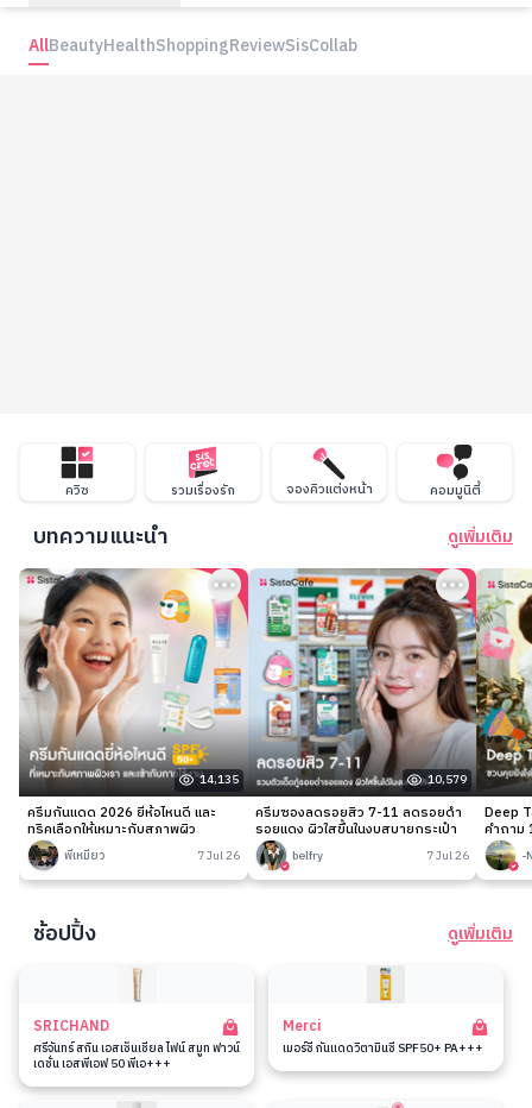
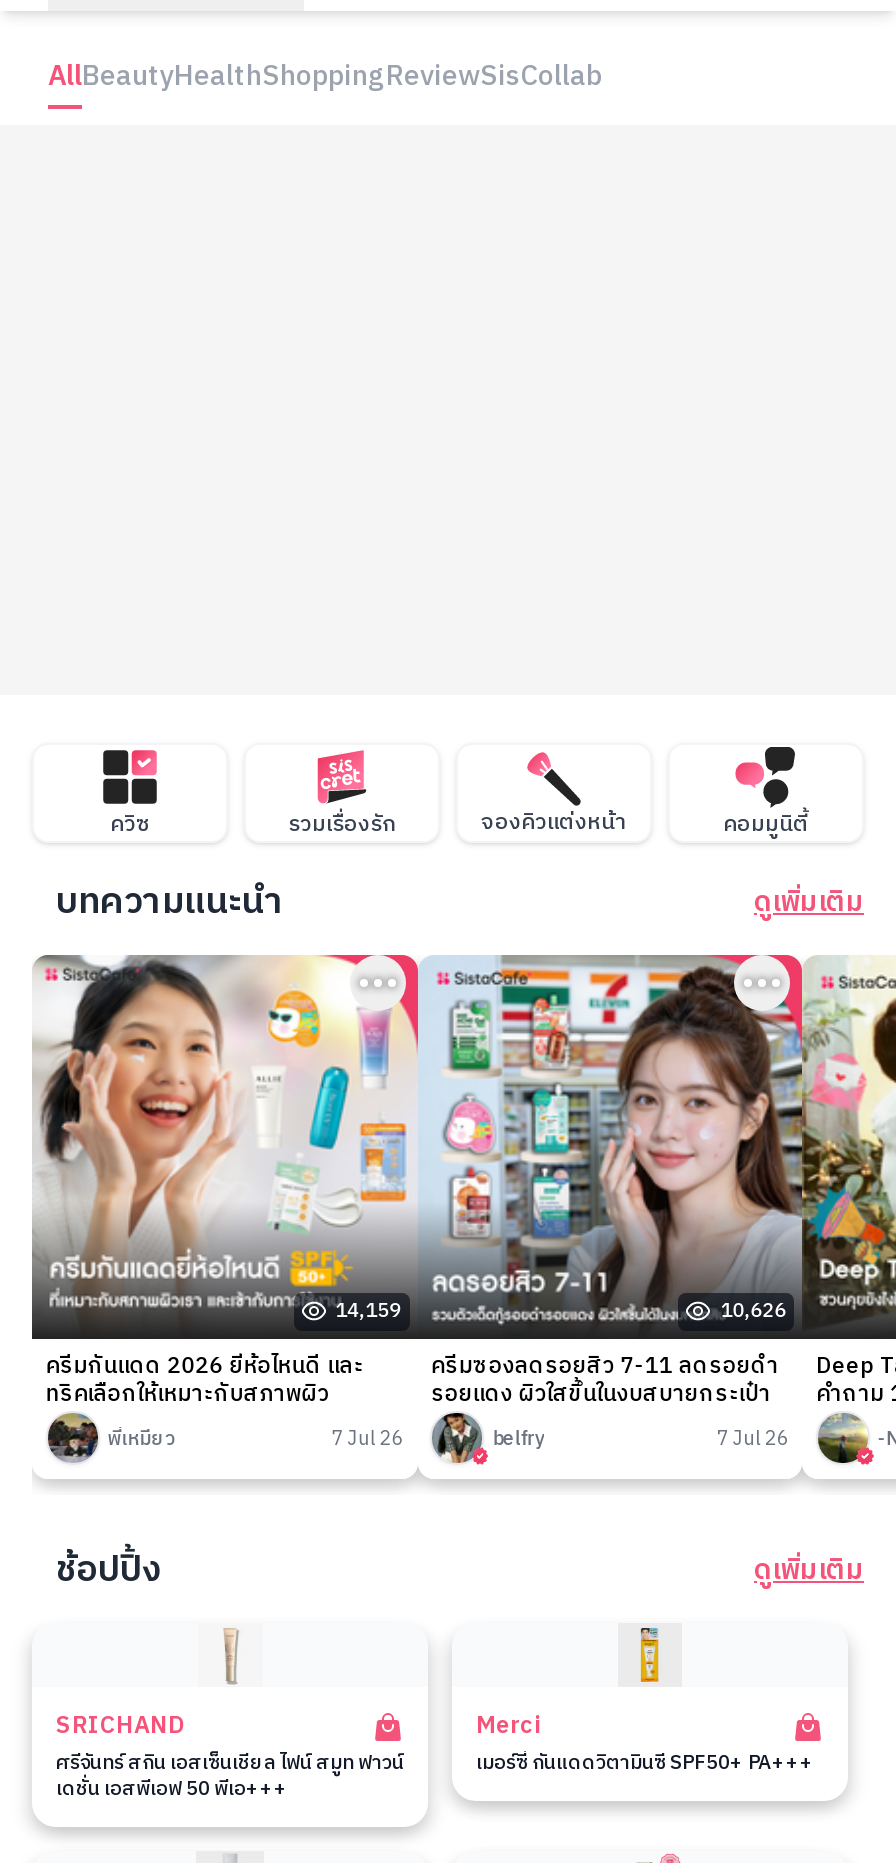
- 14,135
+ 14,159

- 10,579
+ 10,626
